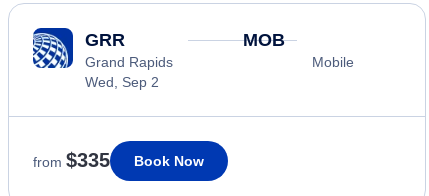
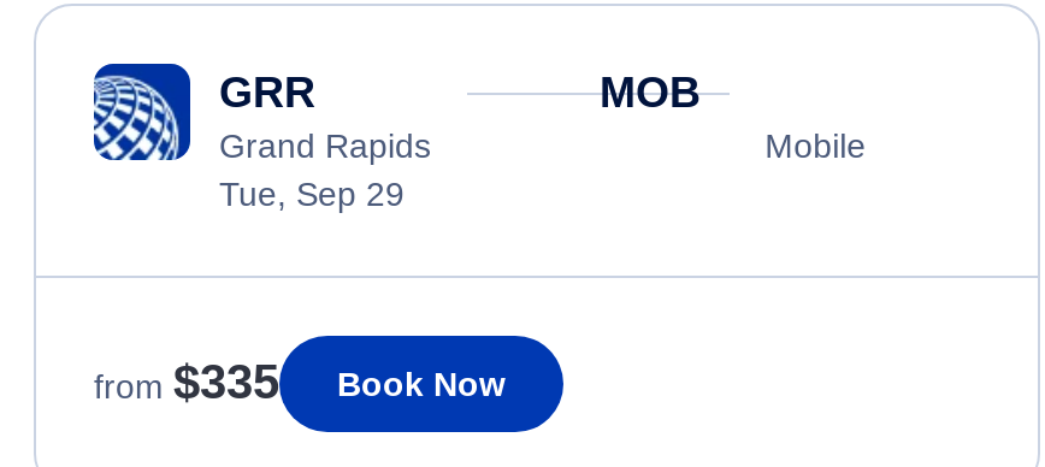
- Wed, Sep 2
+ Tue, Sep 29
